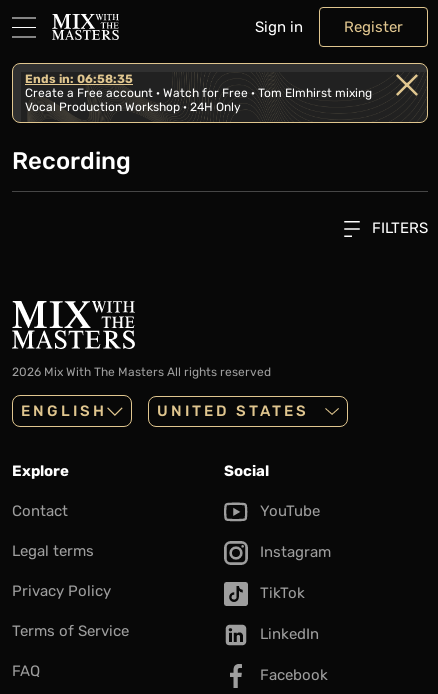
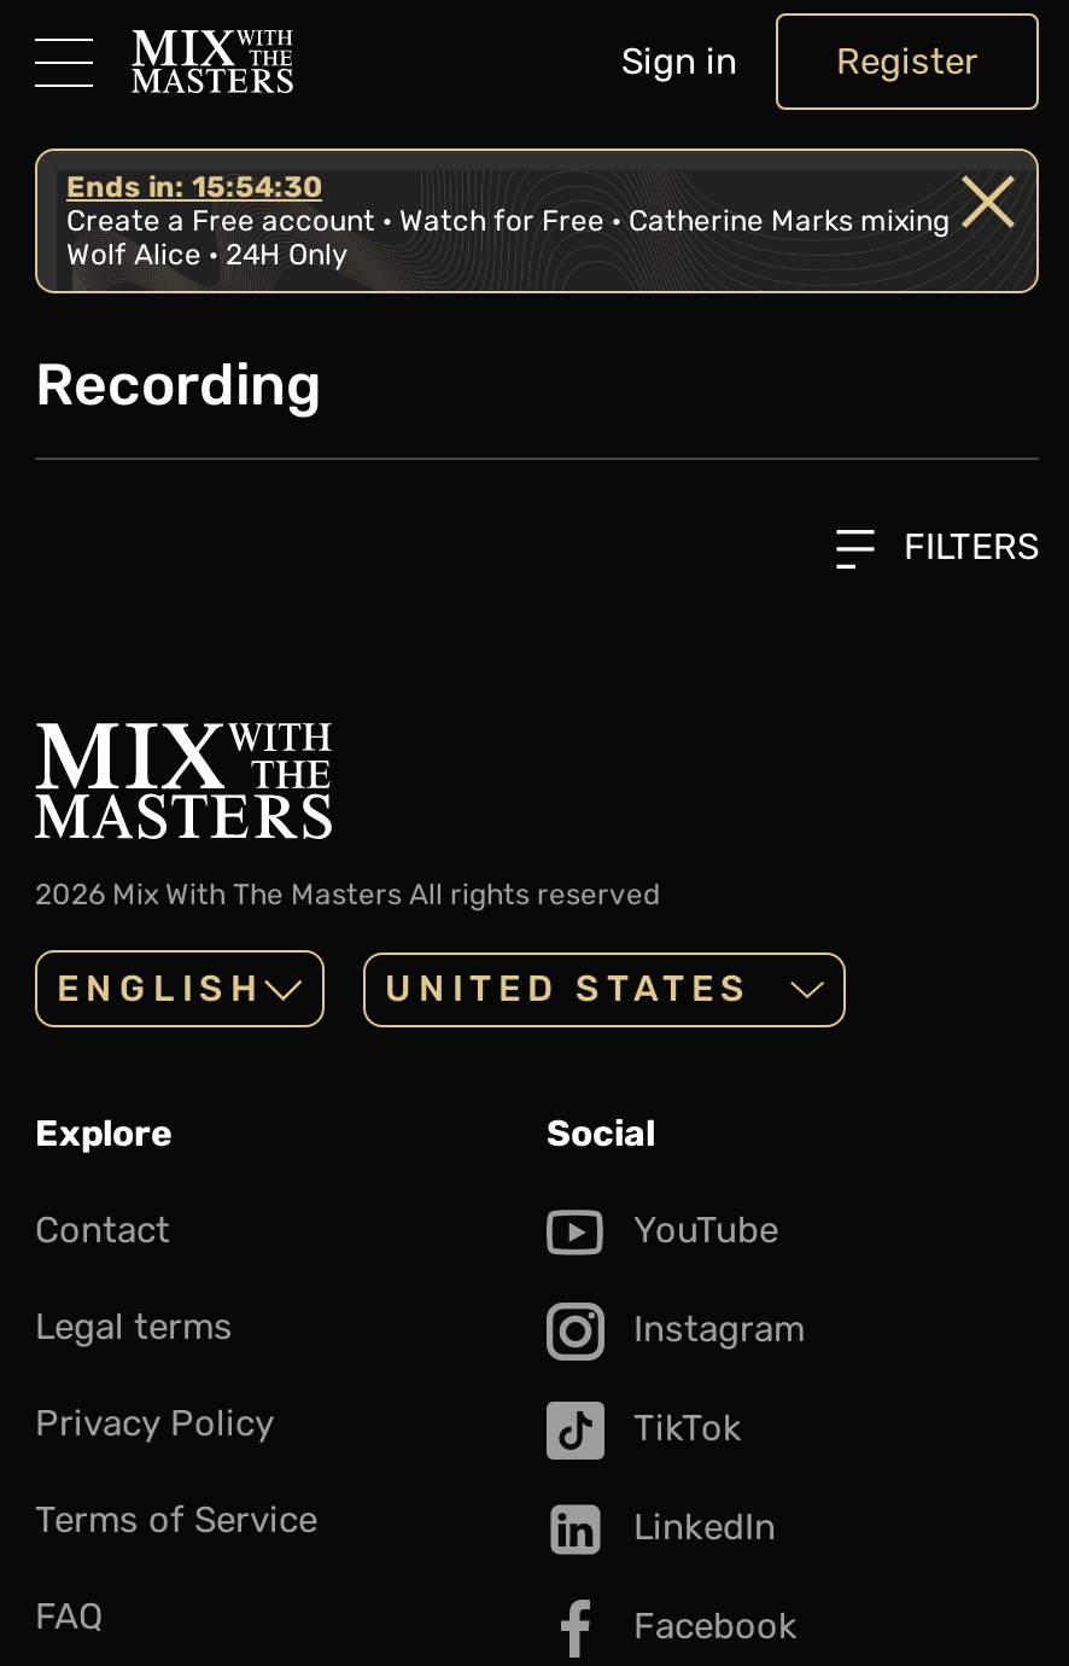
- Ends in: 06:58:35
- Create a Free account · Watch for Free · Tom Elmhirst mixing
- Vocal Production Workshop · 24H Only
+ Ends in: 15:54:30
+ Create a Free account · Watch for Free · Catherine Marks mixing
+ Wolf Alice · 24H Only
